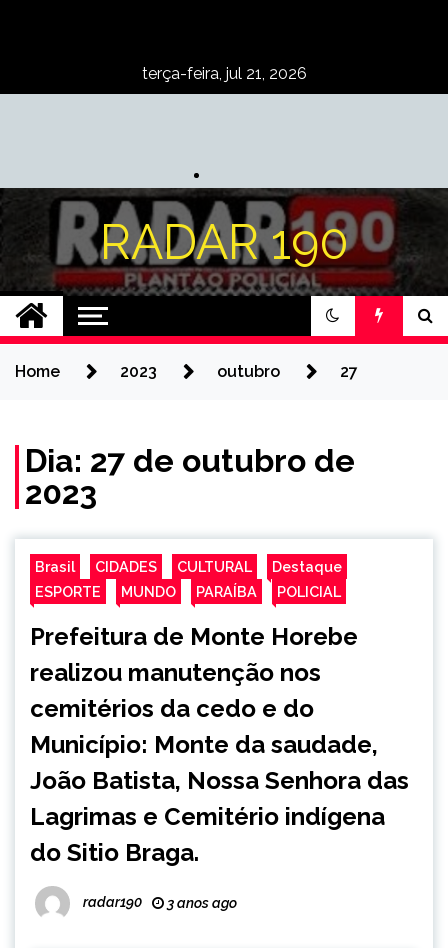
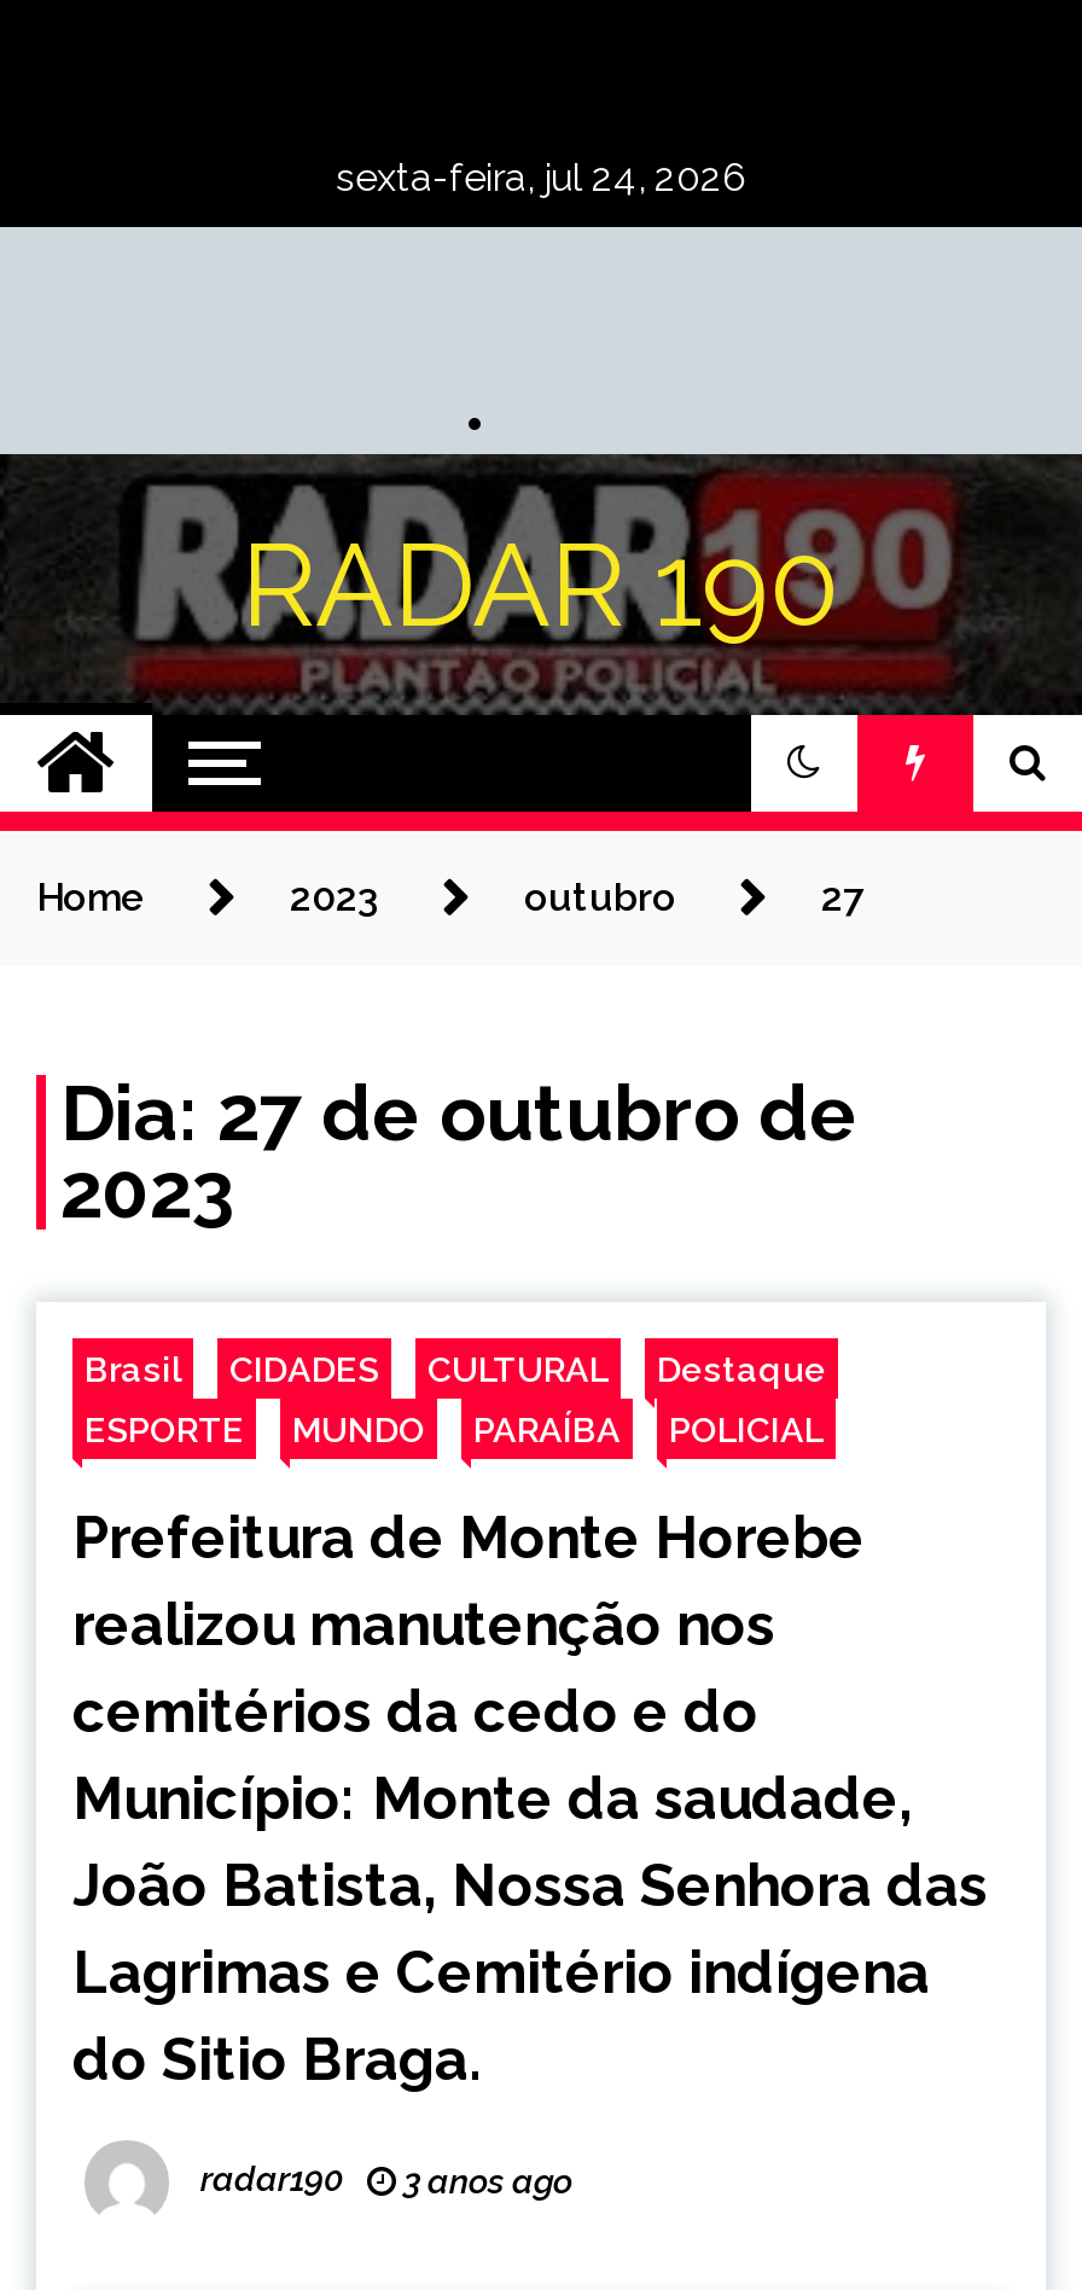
- terça-feira, jul 21, 2026
+ sexta-feira, jul 24, 2026
